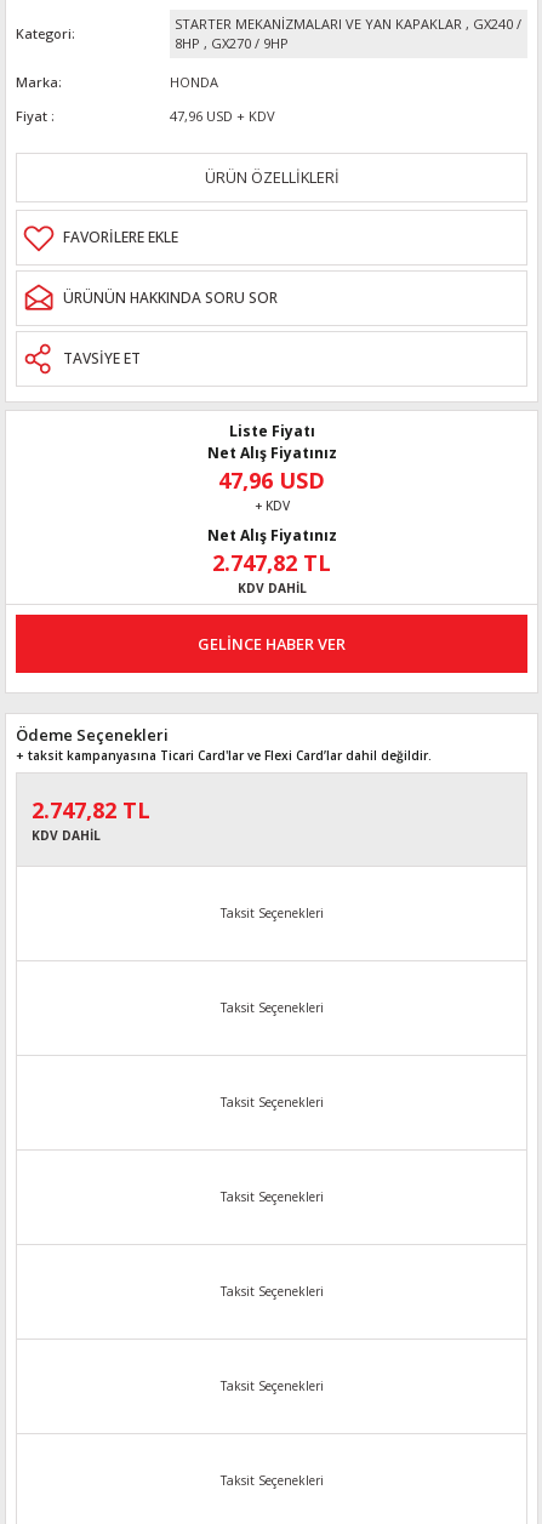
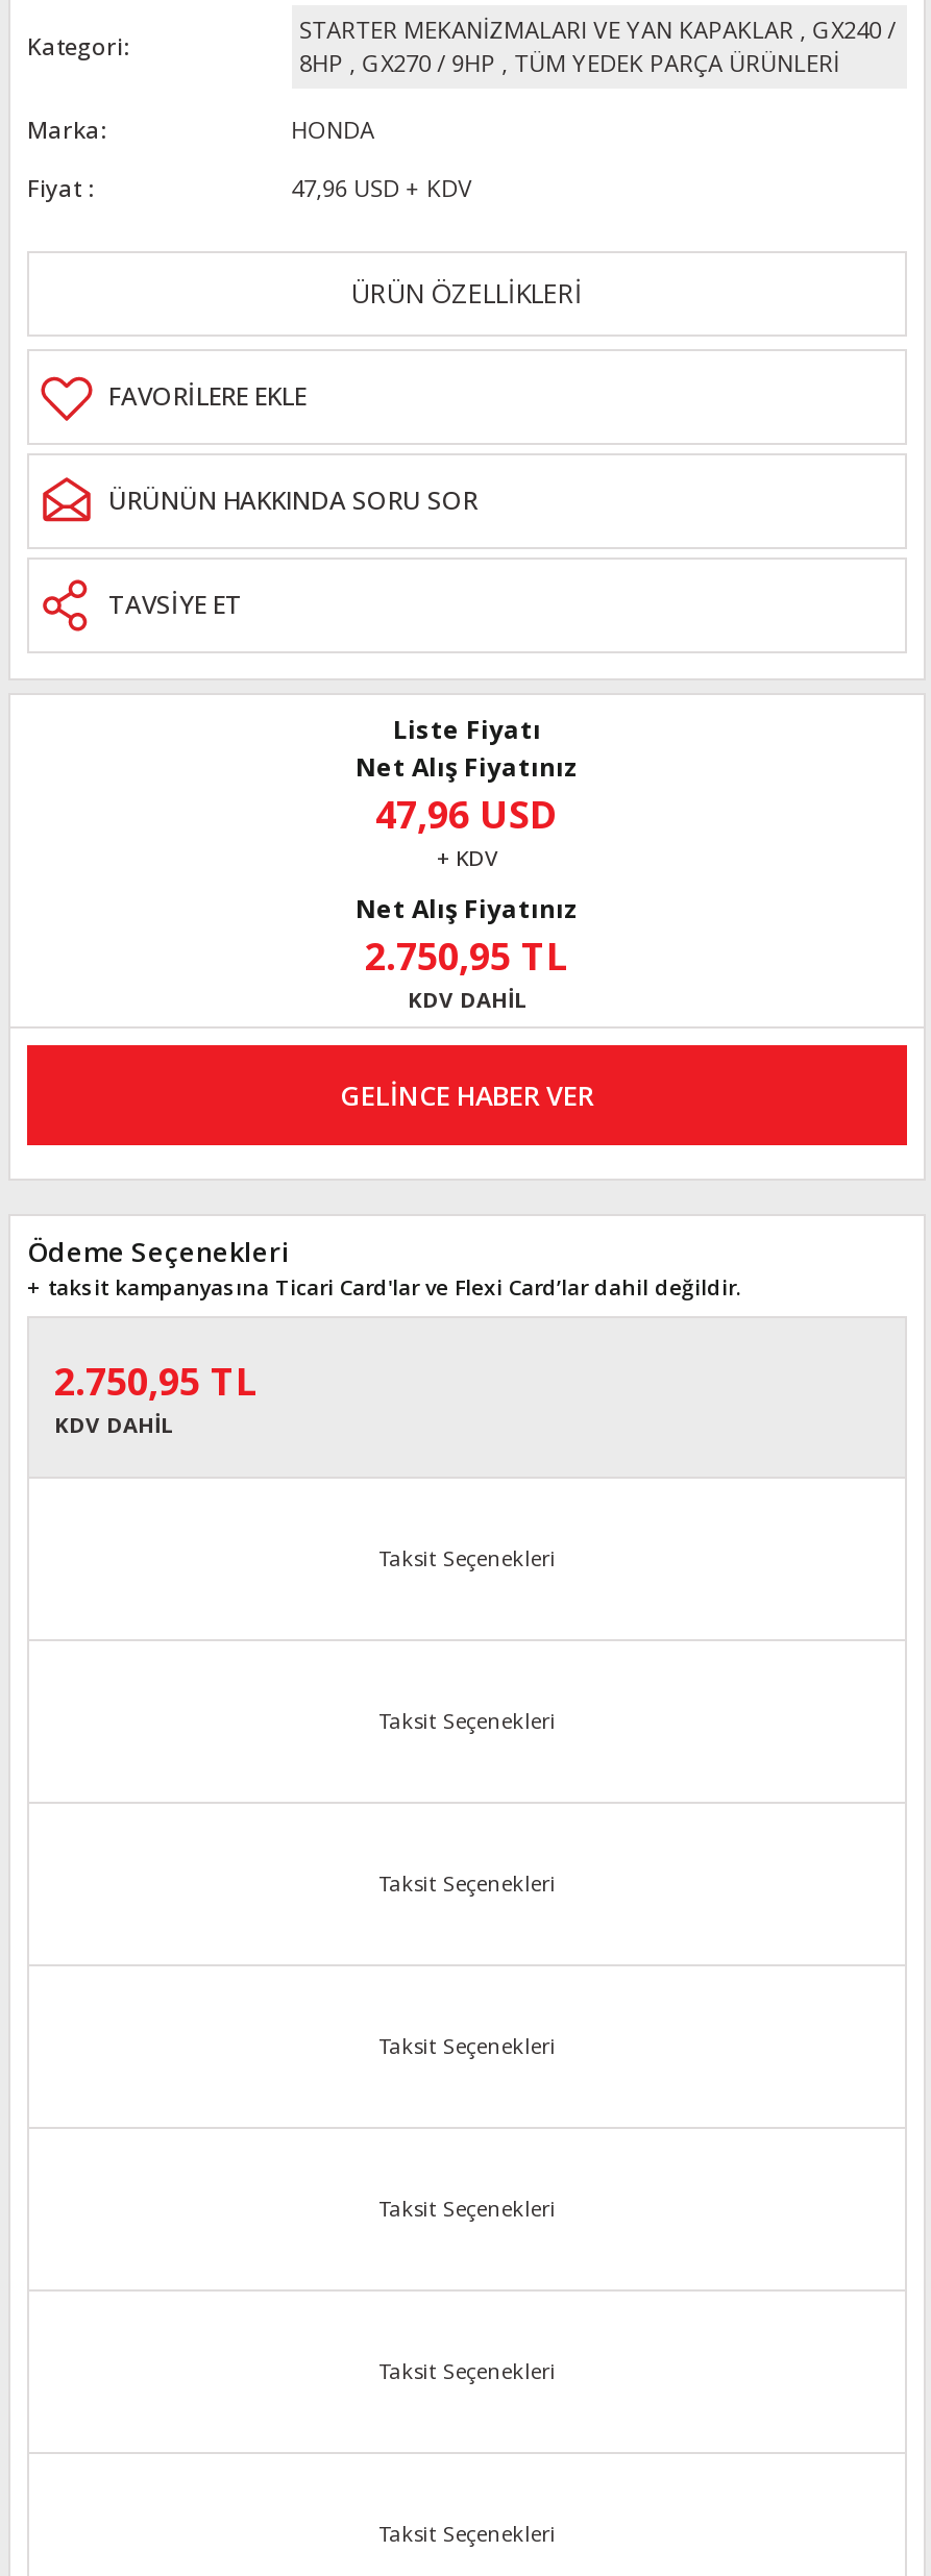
- 8HP , GX270 / 9HP
+ 8HP , GX270 / 9HP , TÜM YEDEK PARÇA ÜRÜNLERİ

- 2.747,82 TL
+ 2.750,95 TL

- 2.747,82 TL
+ 2.750,95 TL
